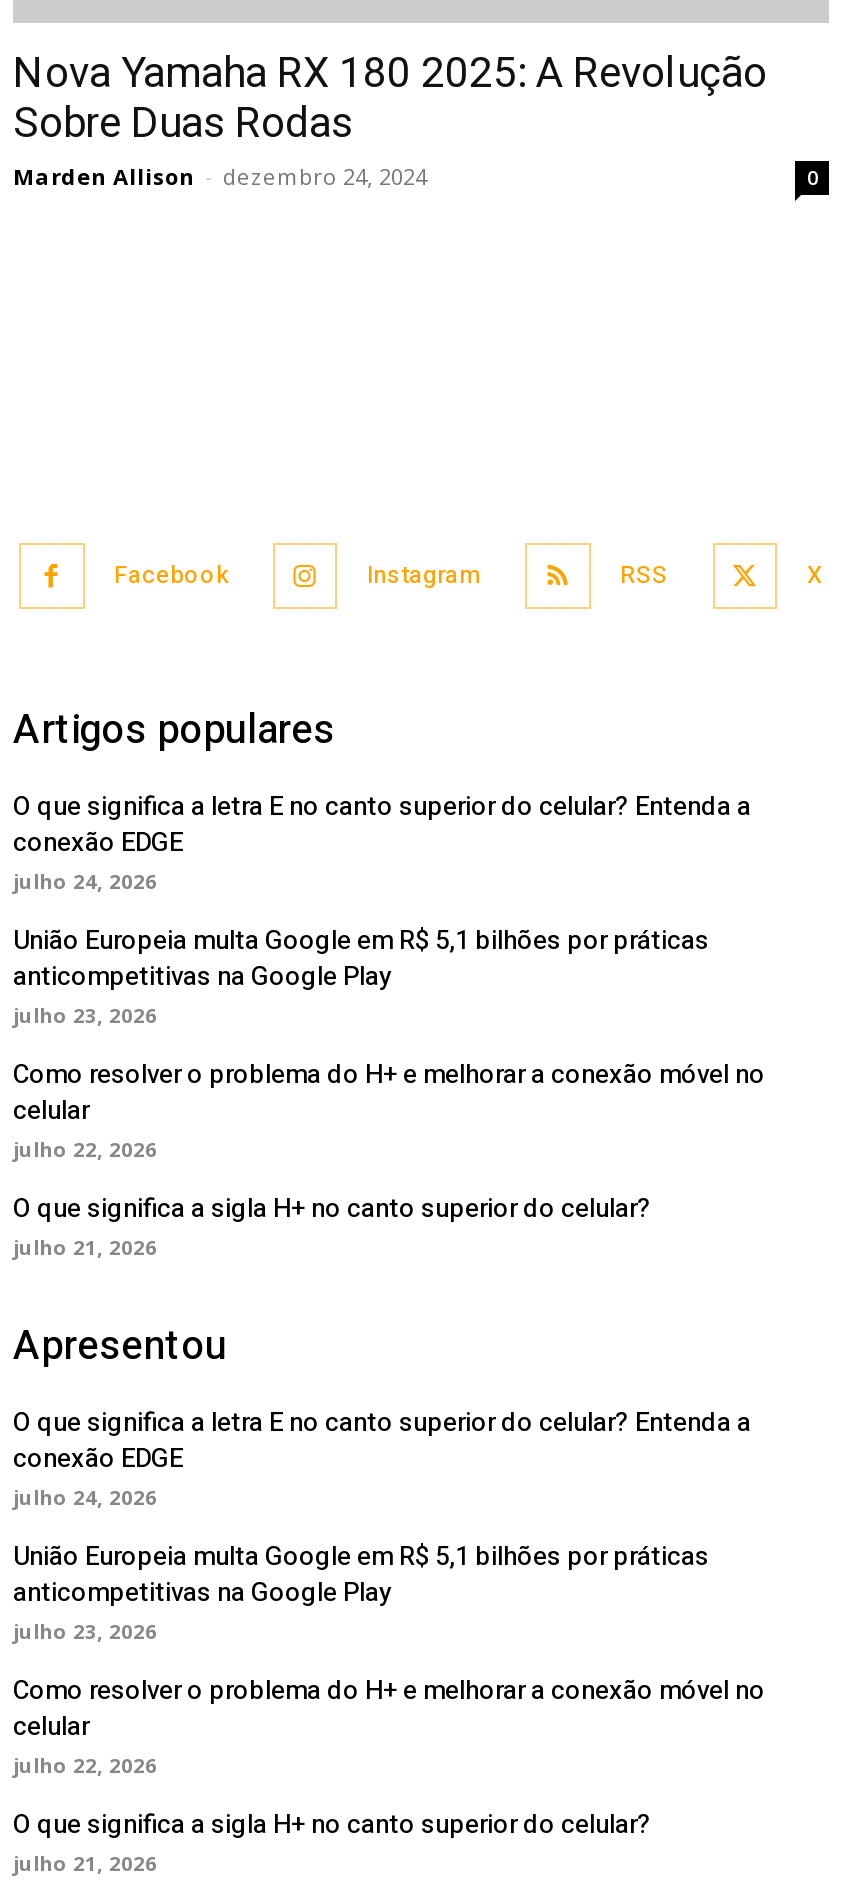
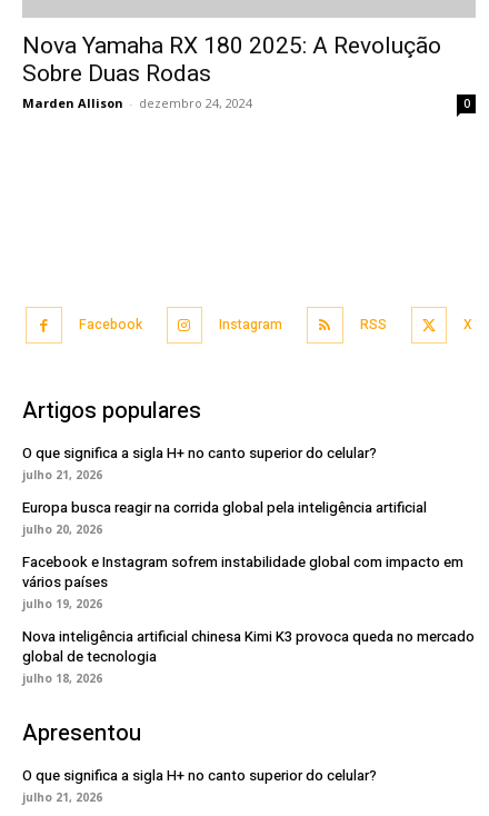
- O que significa a letra E no canto superior do celular? Entenda a
- conexão EDGE
- julho 24, 2026
- União Europeia multa Google em R$ 5,1 bilhões por práticas
- anticompetitivas na Google Play
- julho 23, 2026
- Como resolver o problema do H+ e melhorar a conexão móvel no
- celular
- julho 22, 2026

+ Europa busca reagir na corrida global pela inteligência artificial
+ julho 20, 2026
+ Facebook e Instagram sofrem instabilidade global com impacto em
+ vários países
+ julho 19, 2026
+ Nova inteligência artificial chinesa Kimi K3 provoca queda no mercado
+ global de tecnologia
+ julho 18, 2026

- O que significa a letra E no canto superior do celular? Entenda a
- conexão EDGE
- julho 24, 2026
- União Europeia multa Google em R$ 5,1 bilhões por práticas
- anticompetitivas na Google Play
- julho 23, 2026
- Como resolver o problema do H+ e melhorar a conexão móvel no
- celular
- julho 22, 2026
